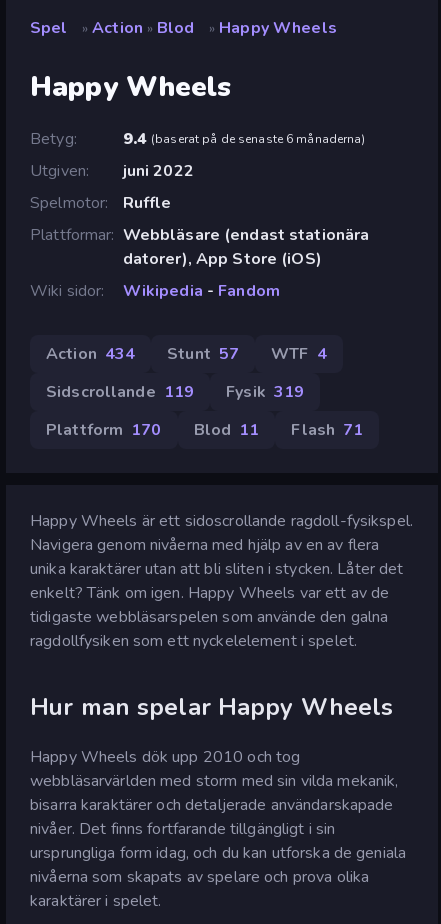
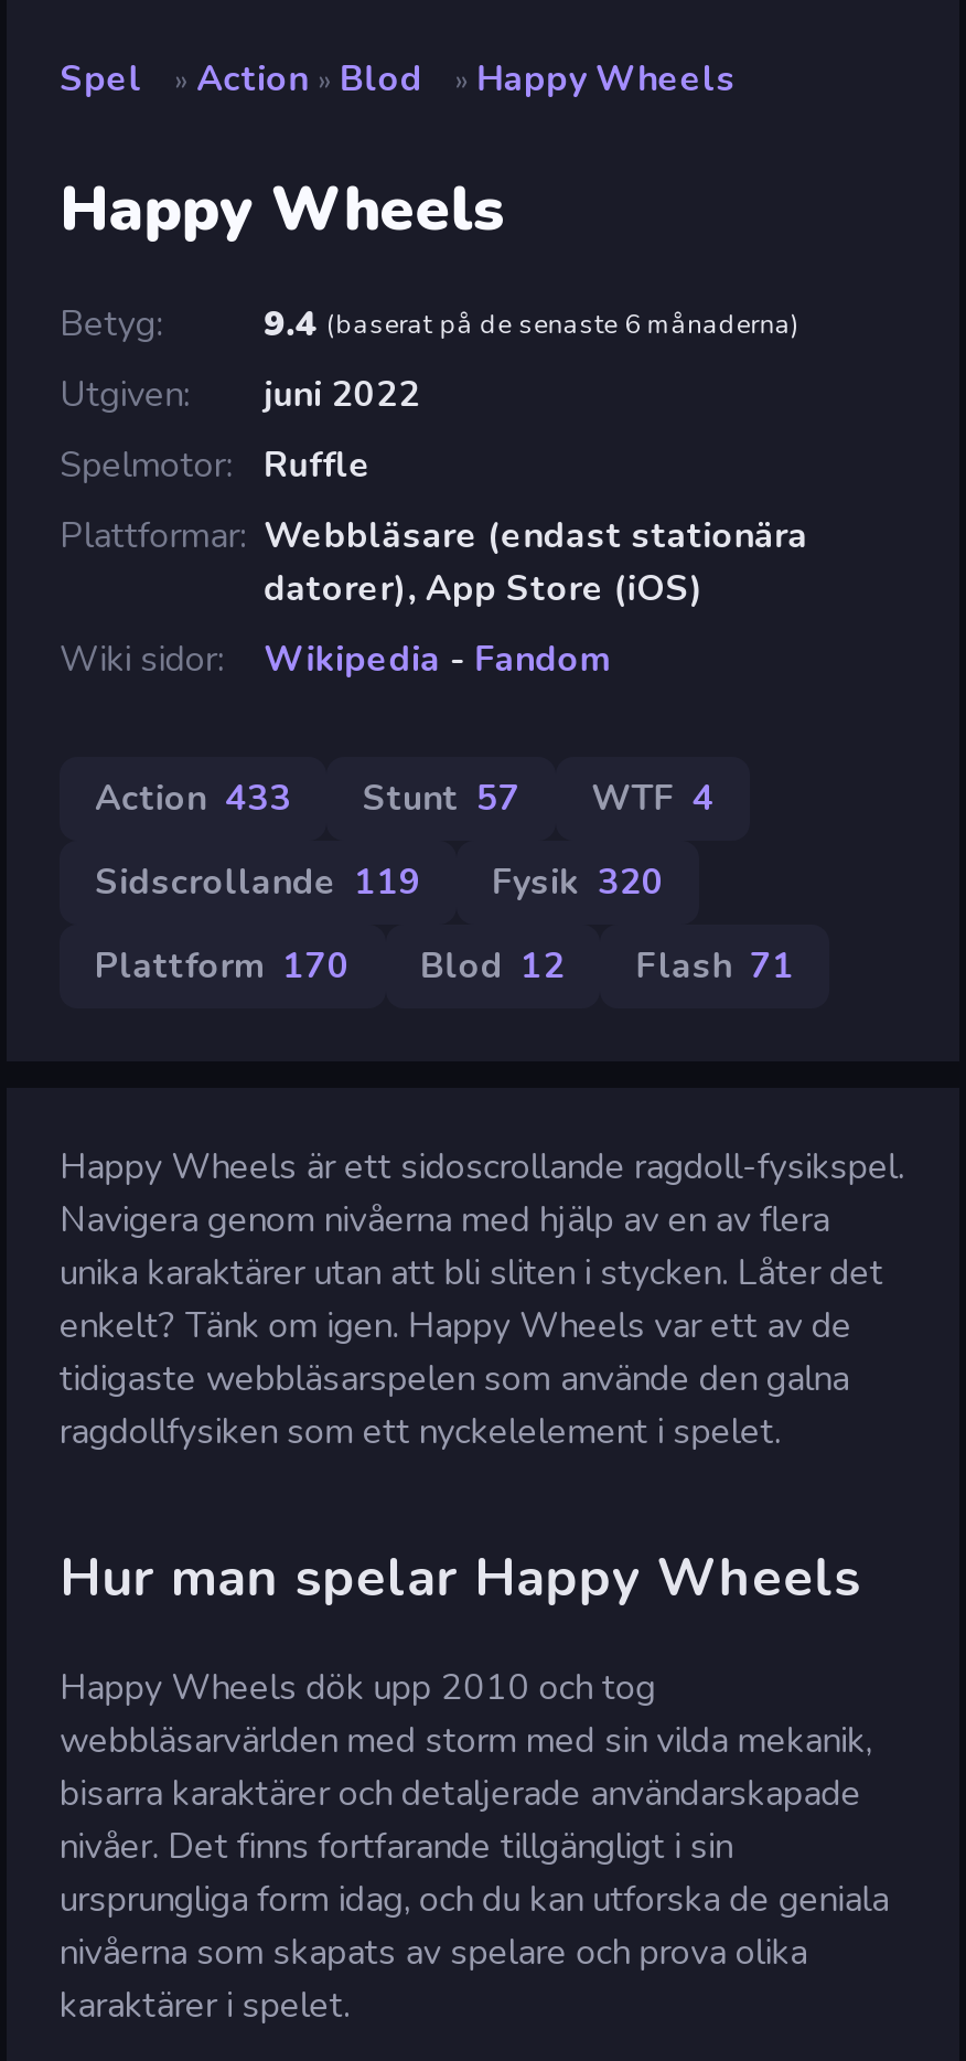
- Action 434 Stunt 57 WTF 4
+ Action 433 Stunt 57 WTF 4

- Sidscrollande 119 Fysik 319
+ Sidscrollande 119 Fysik 320

- Plattform 170 Blod 11 Flash 71
+ Plattform 170 Blod 12 Flash 71
